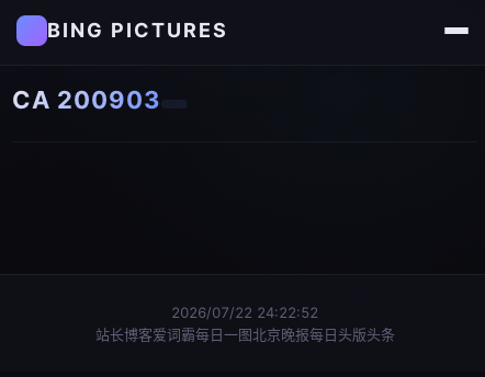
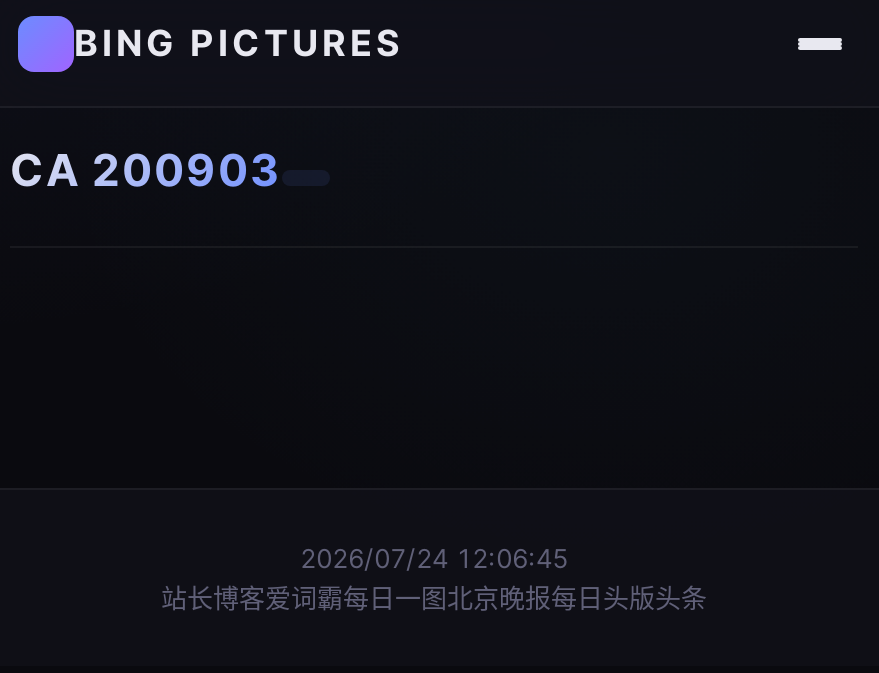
- 2026/07/22 24:22:52
+ 2026/07/24 12:06:45
